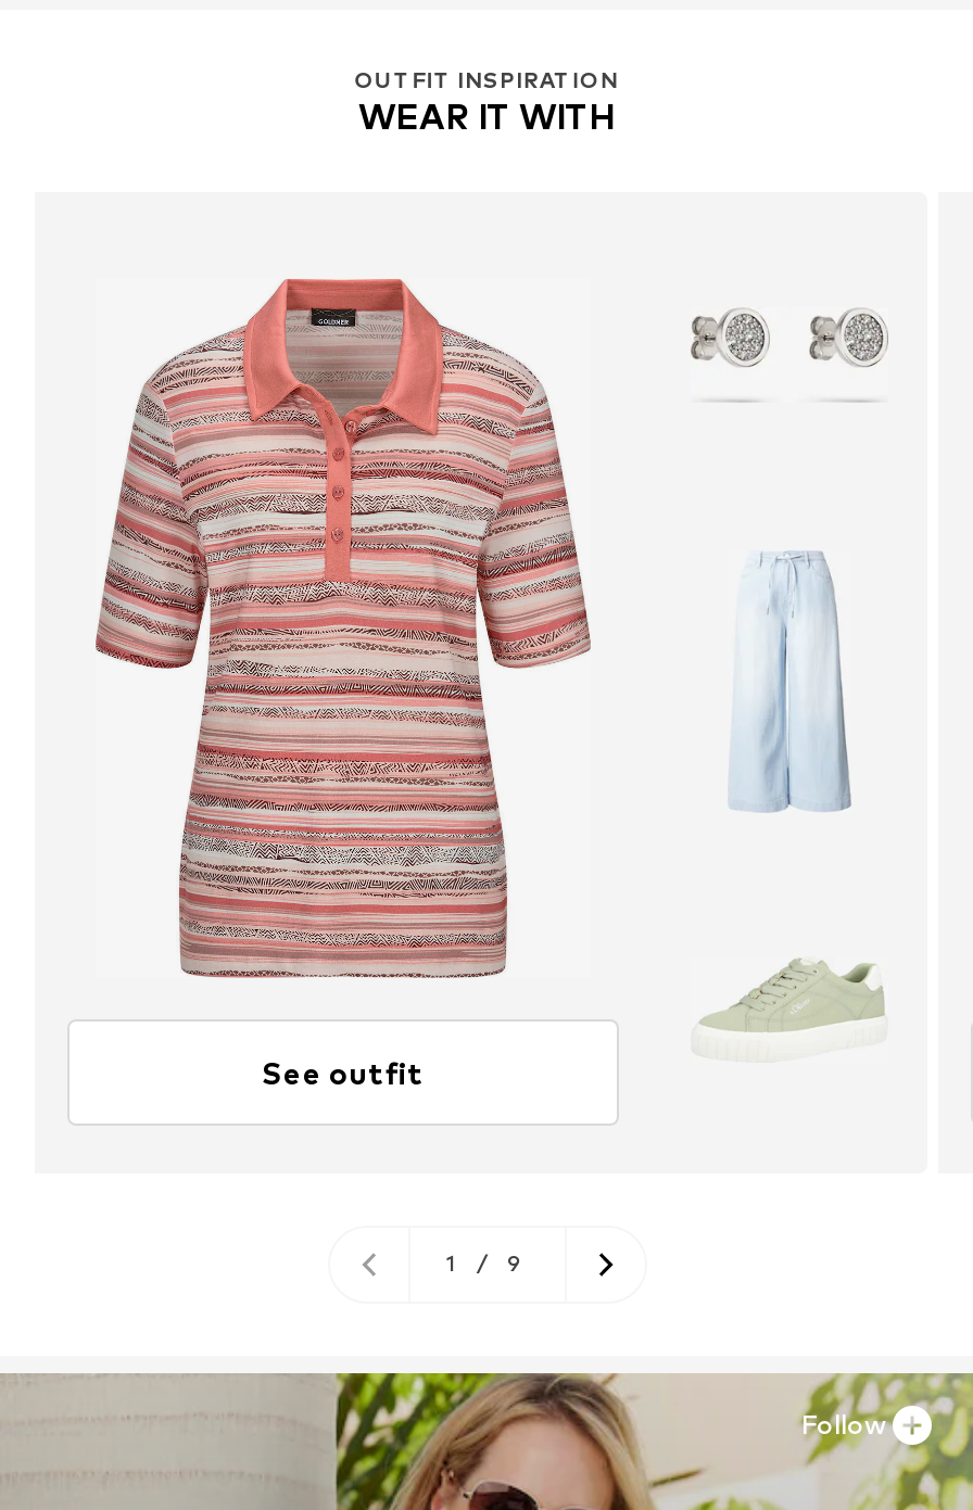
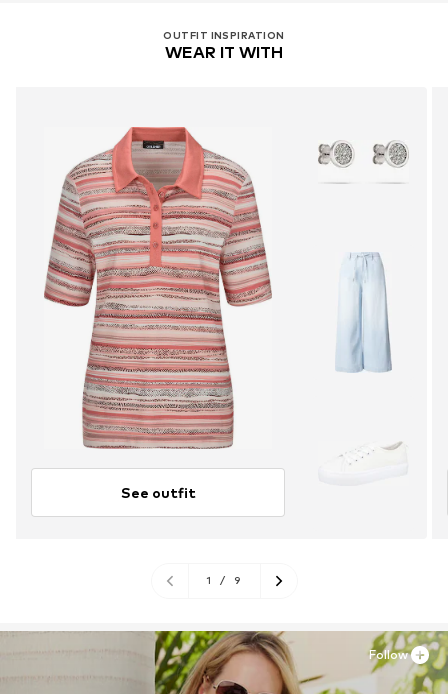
- [image]
